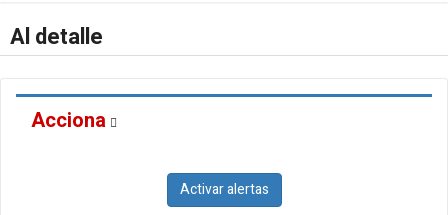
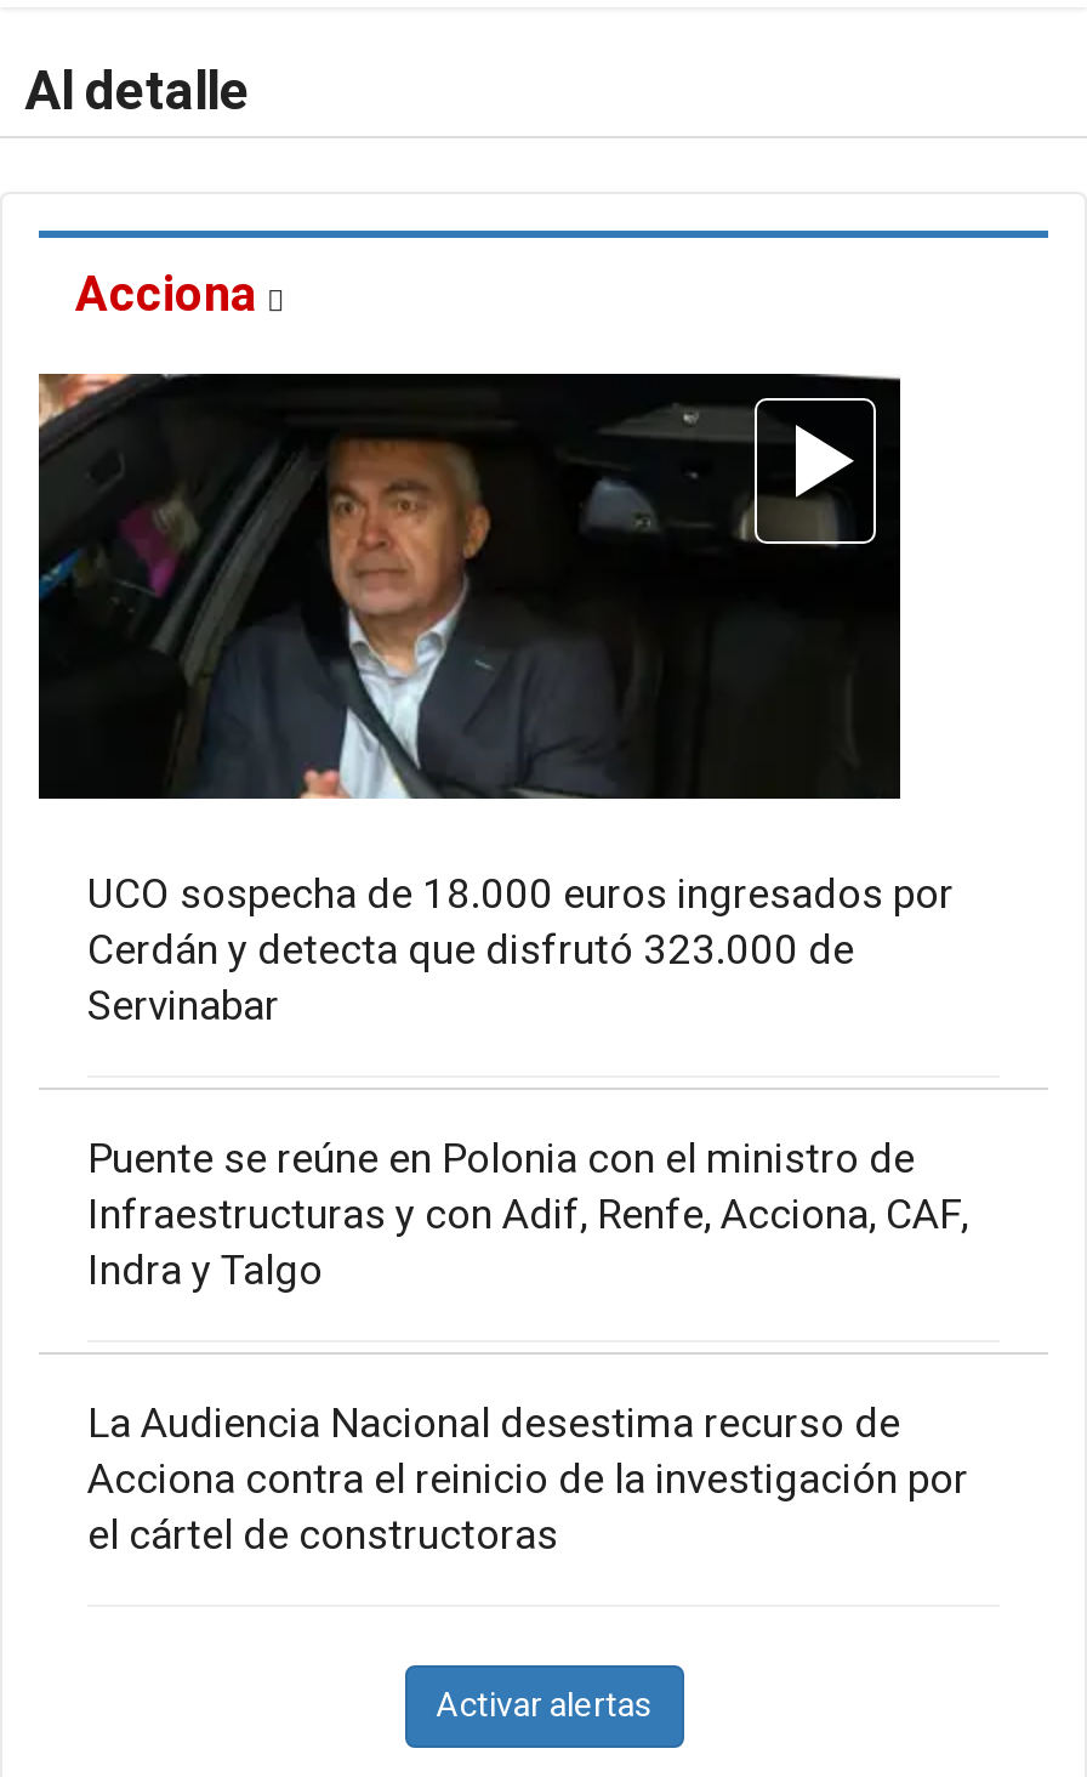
+ [image]
+ UCO sospecha de 18.000 euros ingresados por
+ Cerdán y detecta que disfrutó 323.000 de
+ Servinabar
+ Puente se reúne en Polonia con el ministro de
+ Infraestructuras y con Adif, Renfe, Acciona, CAF,
+ Indra y Talgo
+ La Audiencia Nacional desestima recurso de
+ Acciona contra el reinicio de la investigación por
+ el cártel de constructoras
